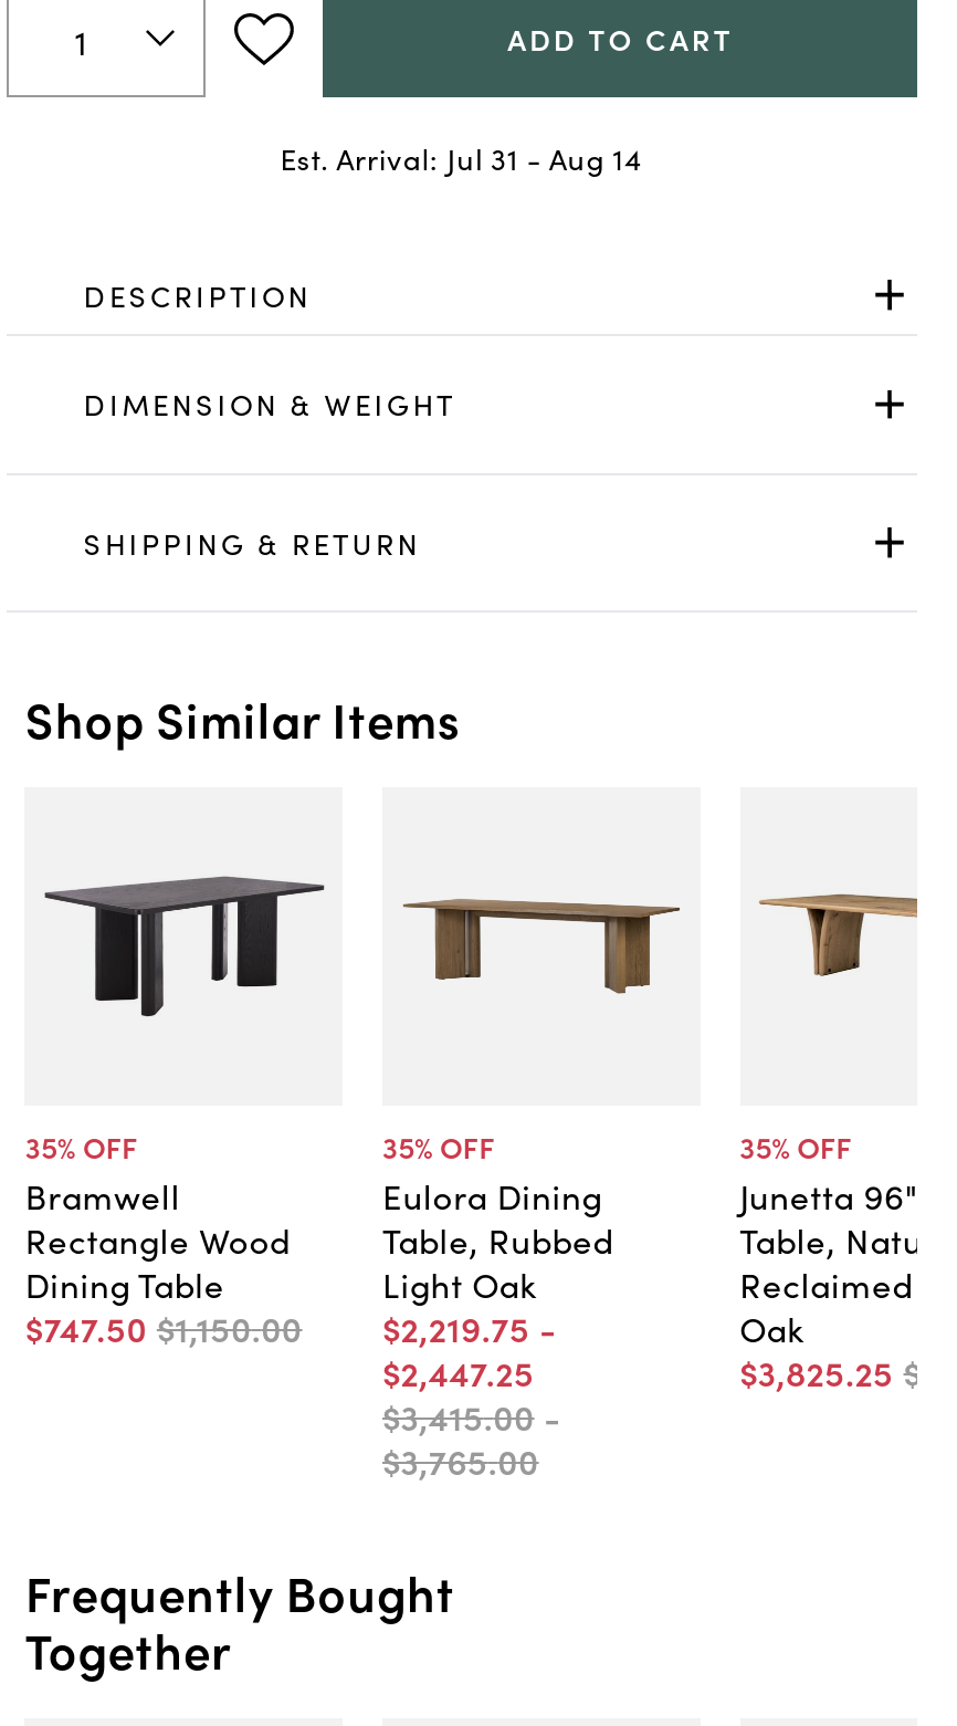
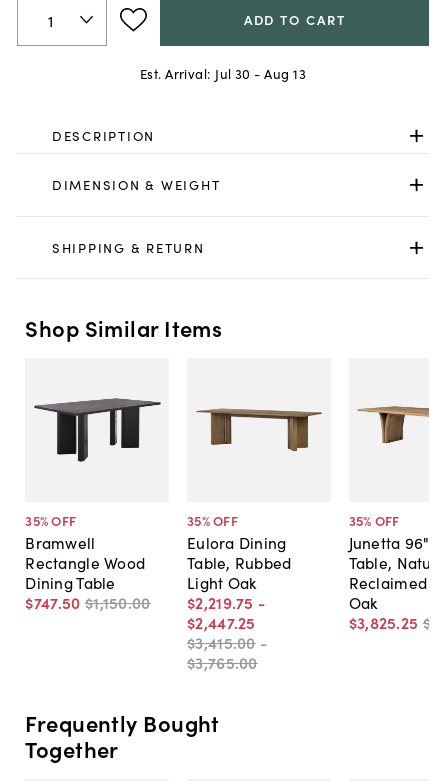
- Est. Arrival: Jul 31 - Aug 14
+ Est. Arrival: Jul 30 - Aug 13
